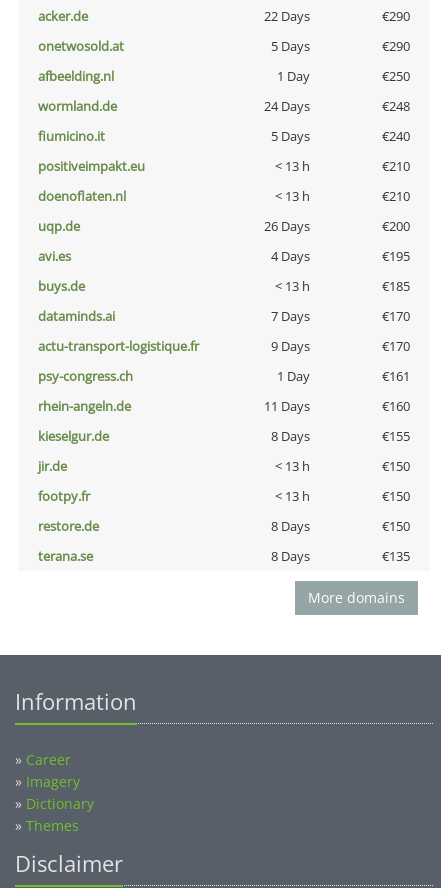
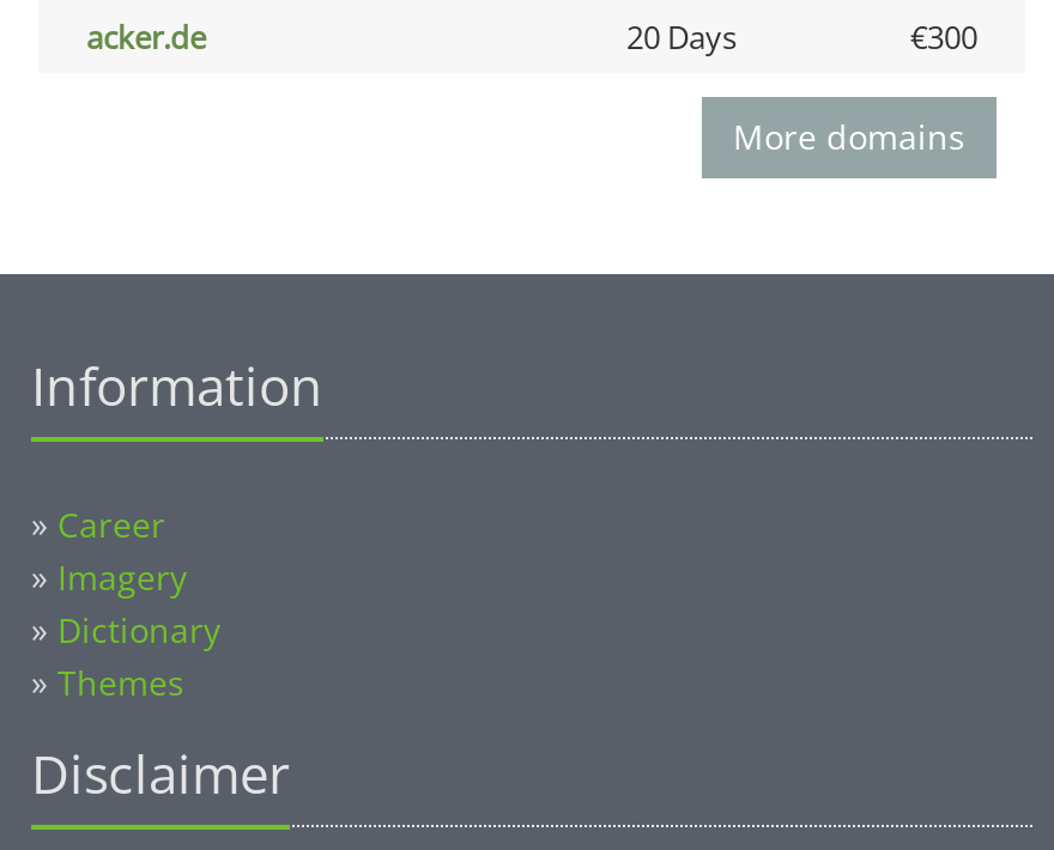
- 22 Days
- €290
- onetwosold.at
- 5 Days
- €290
- afbeelding.nl
- 1 Day
- €250
- wormland.de
- 24 Days
- €248
- fiumicino.it
- 5 Days
- €240
- positiveimpakt.eu
- < 13 h
- €210
- doenoflaten.nl
- < 13 h
- €210
- uqp.de
- 26 Days
- €200
- avi.es
- 4 Days
- €195
- buys.de
- < 13 h
- €185
- dataminds.ai
- 7 Days
- €170
- actu-transport-logistique.fr
- 9 Days
- €170
- psy-congress.ch
- 1 Day
- €161
- rhein-angeln.de
- 11 Days
- €160
- kieselgur.de
- 8 Days
- €155
- jir.de
- < 13 h
- €150
- footpy.fr
- < 13 h
- €150
- restore.de
- 8 Days
- €150
- terana.se
- 8 Days
- €135
+ 20 Days
+ €300
